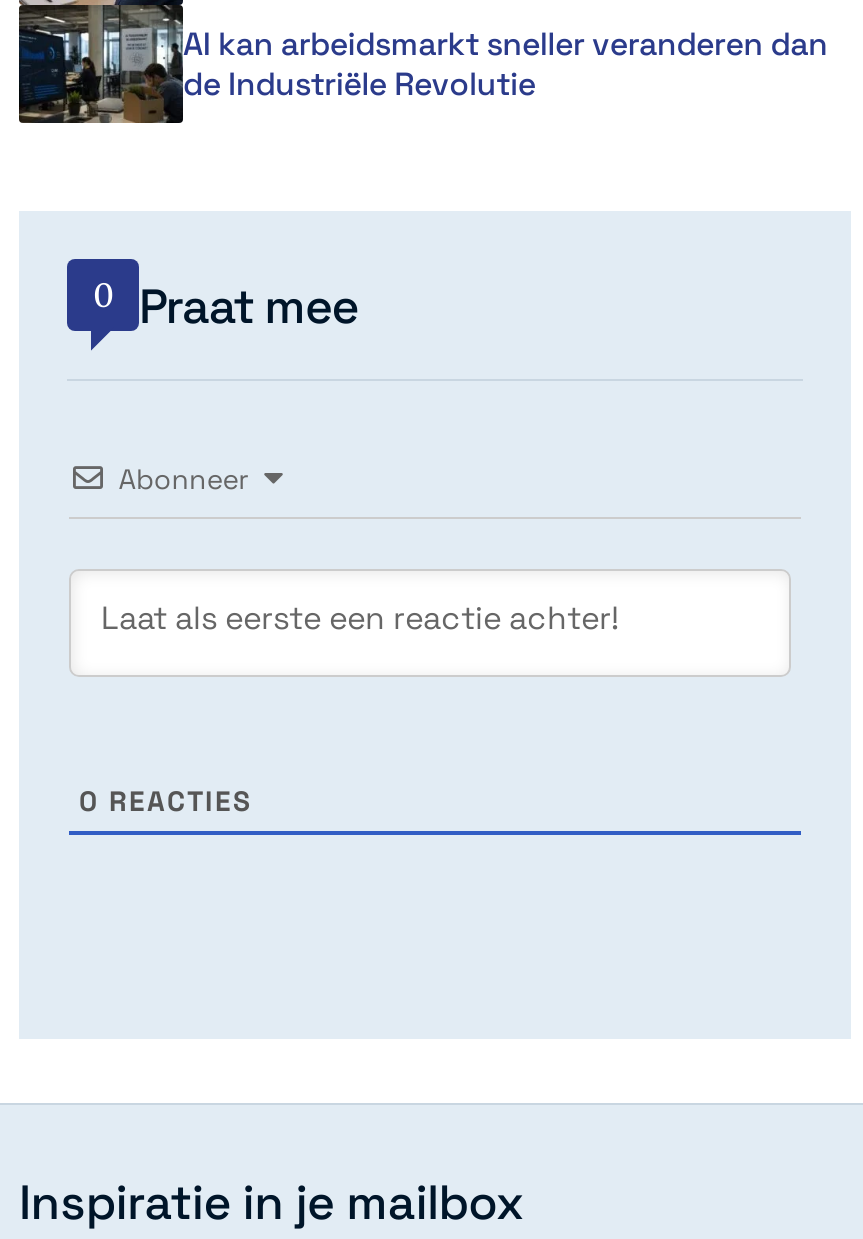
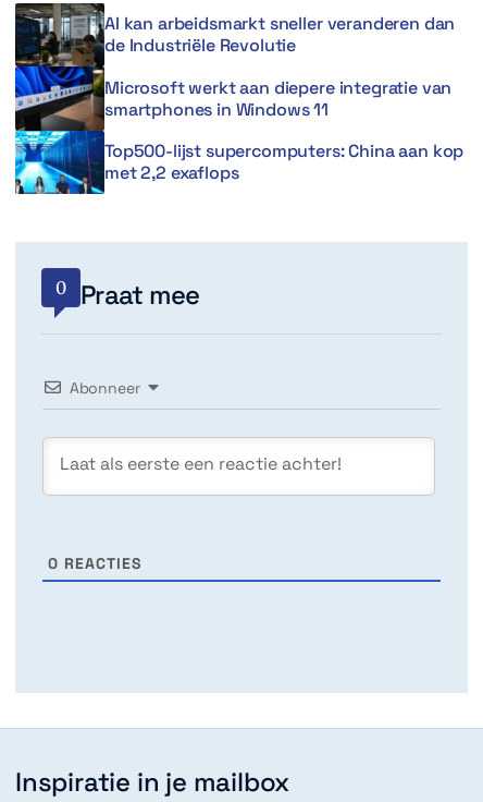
+ [image]
+ Microsoft werkt aan diepere integratie van
+ smartphones in Windows 11
+ Top500-lijst supercomputers: China aan kop
+ met 2,2 exaflops
